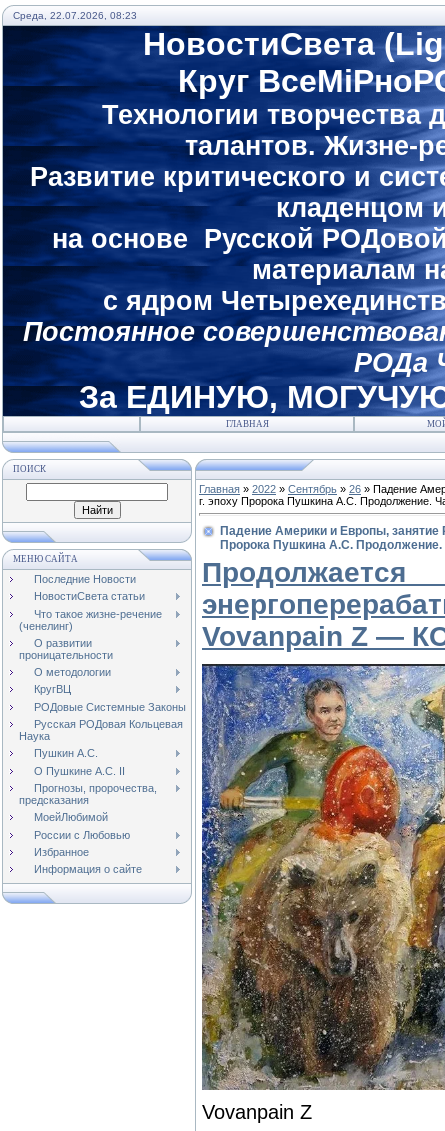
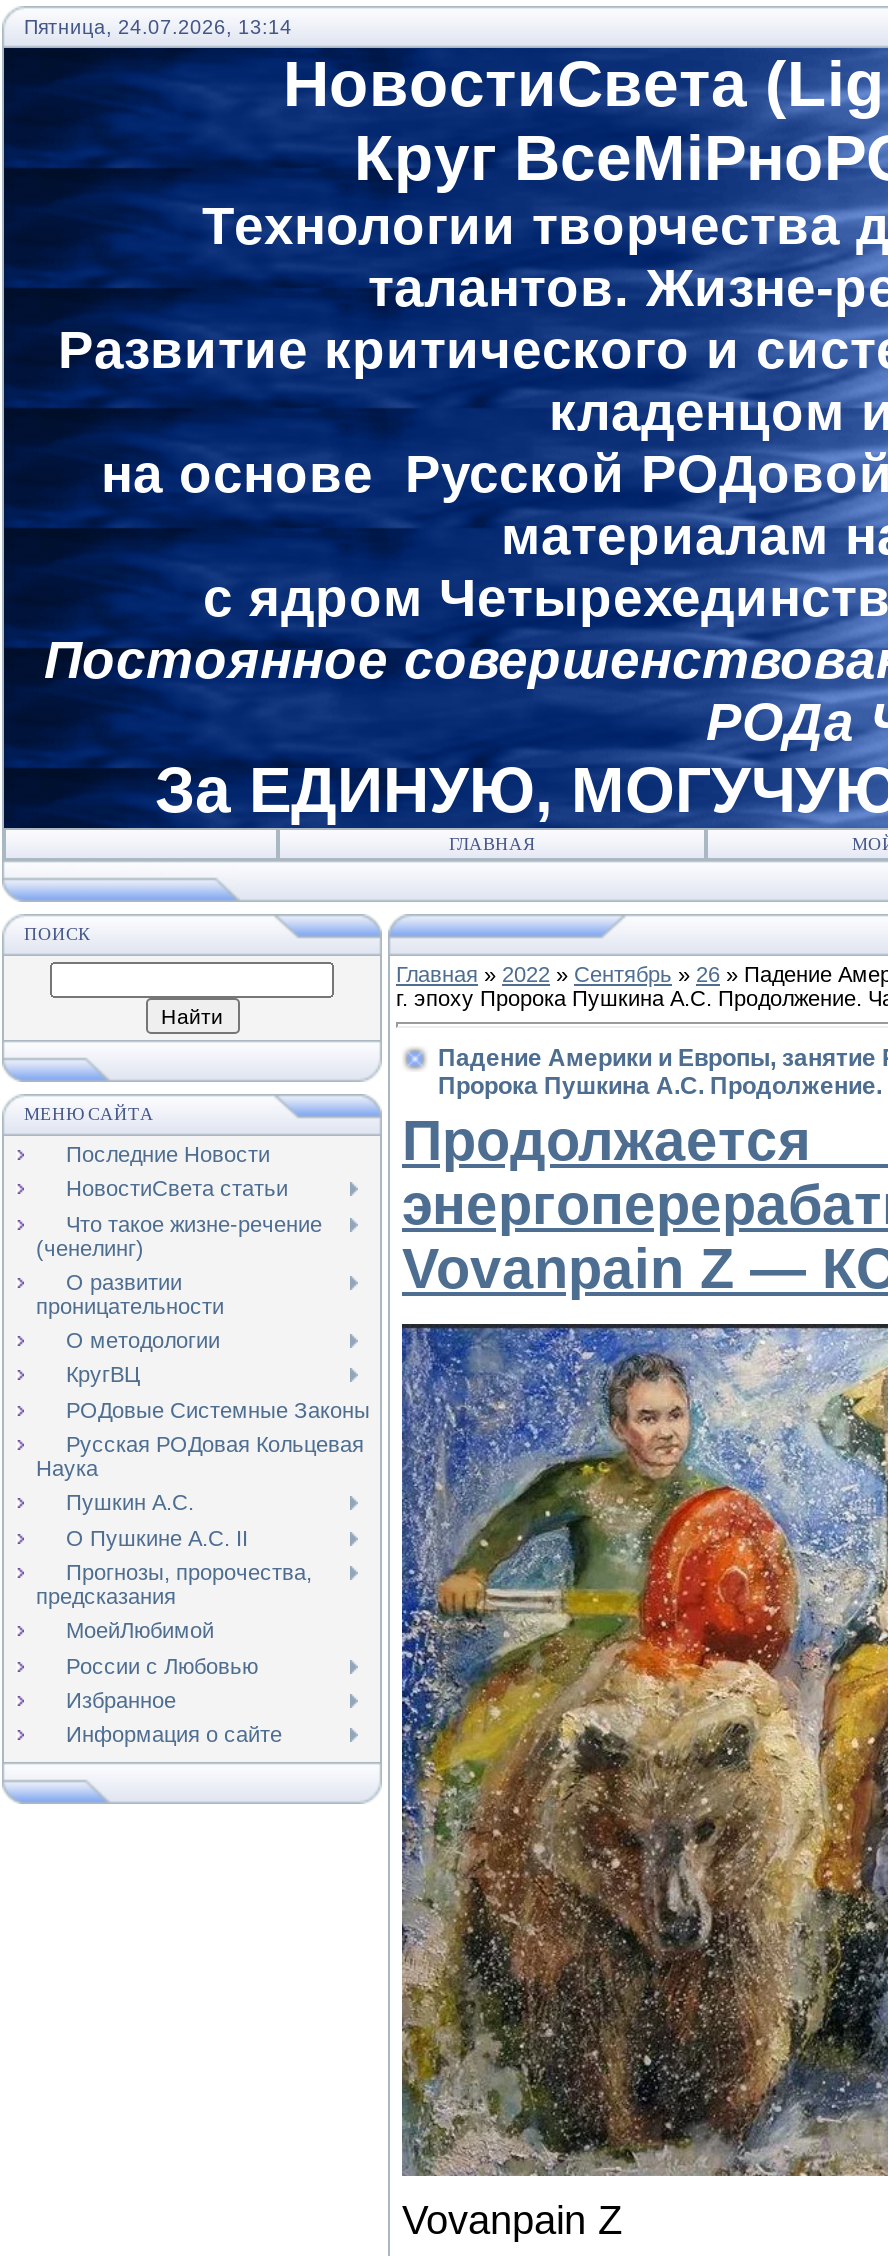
- Среда, 22.07.2026, 08:23
+ Пятница, 24.07.2026, 13:14
